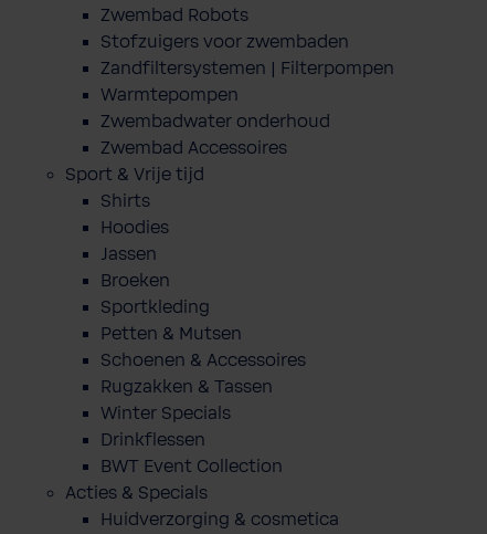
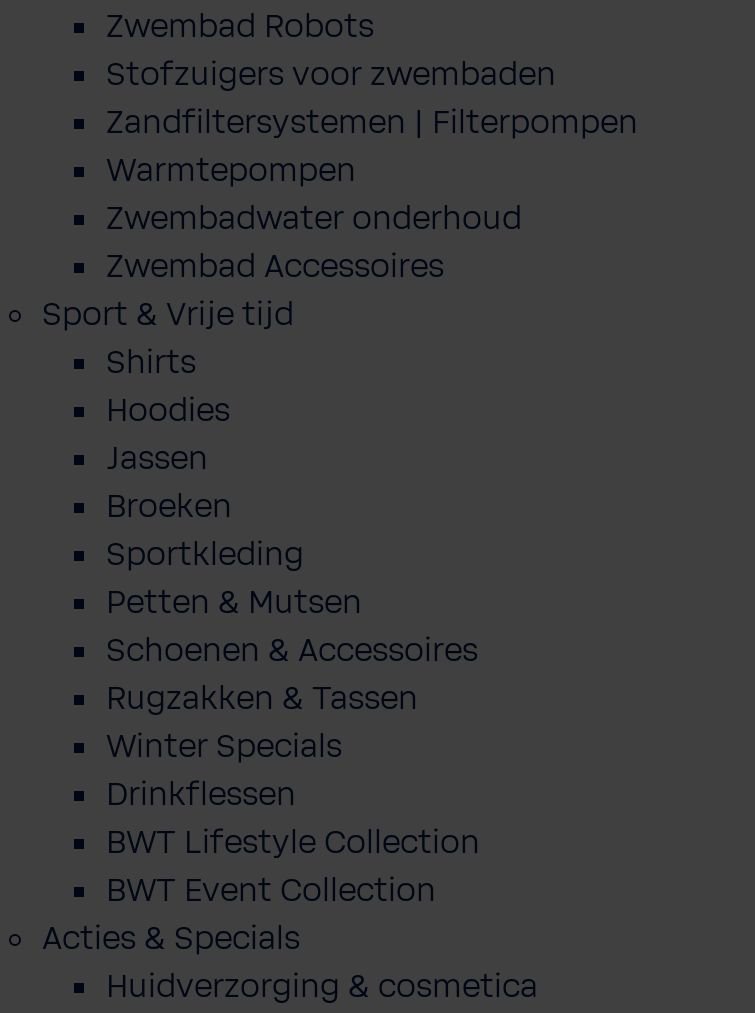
+ BWT Lifestyle Collection
